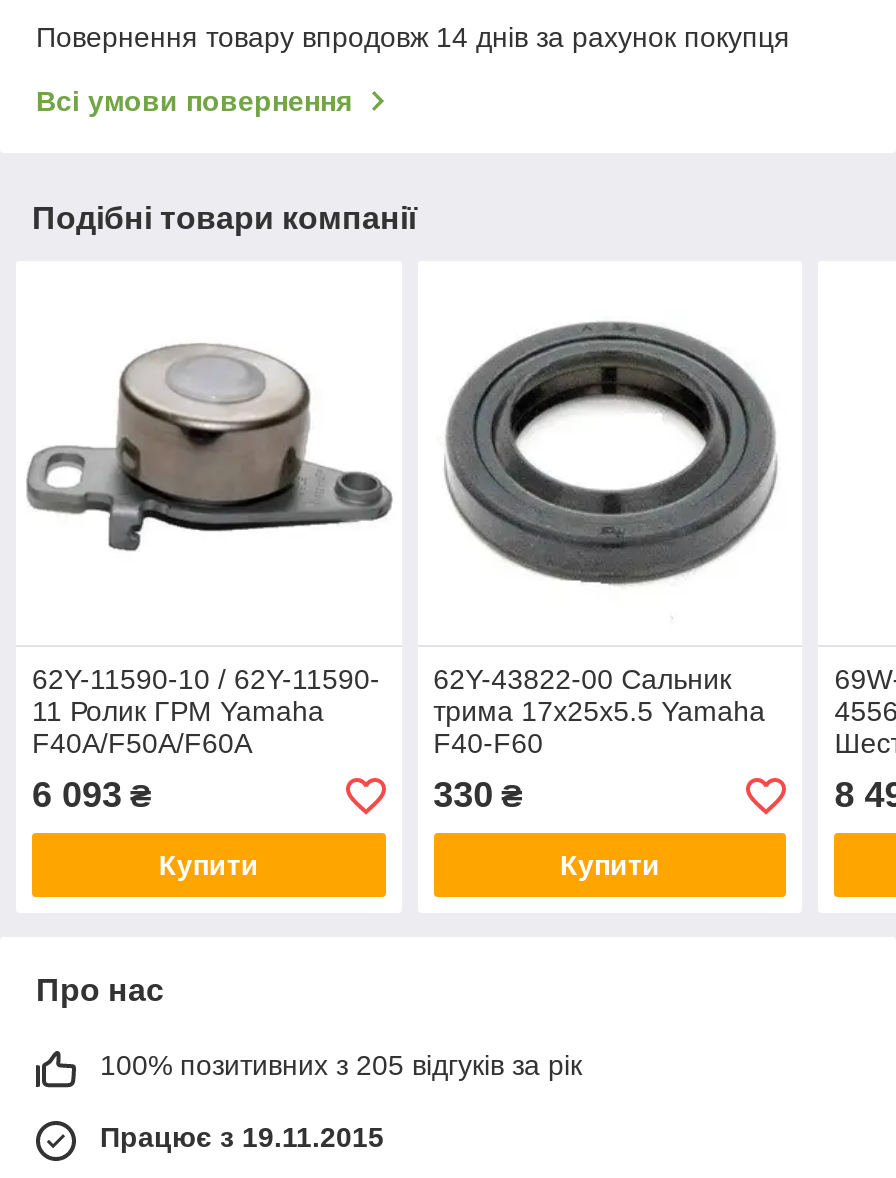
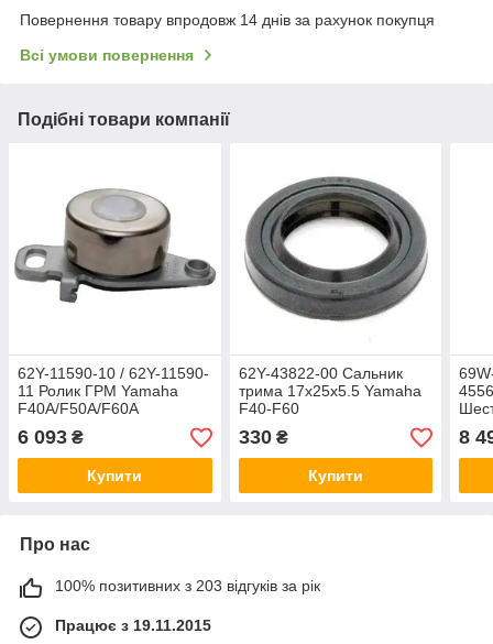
- 100% позитивних з 205 відгуків за рік
+ 100% позитивних з 203 відгуків за рік
